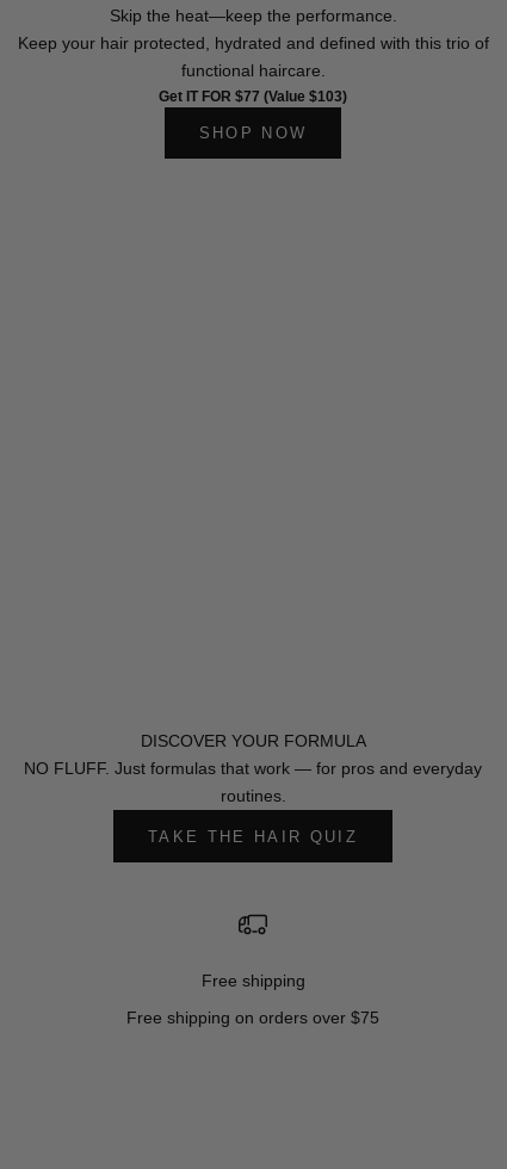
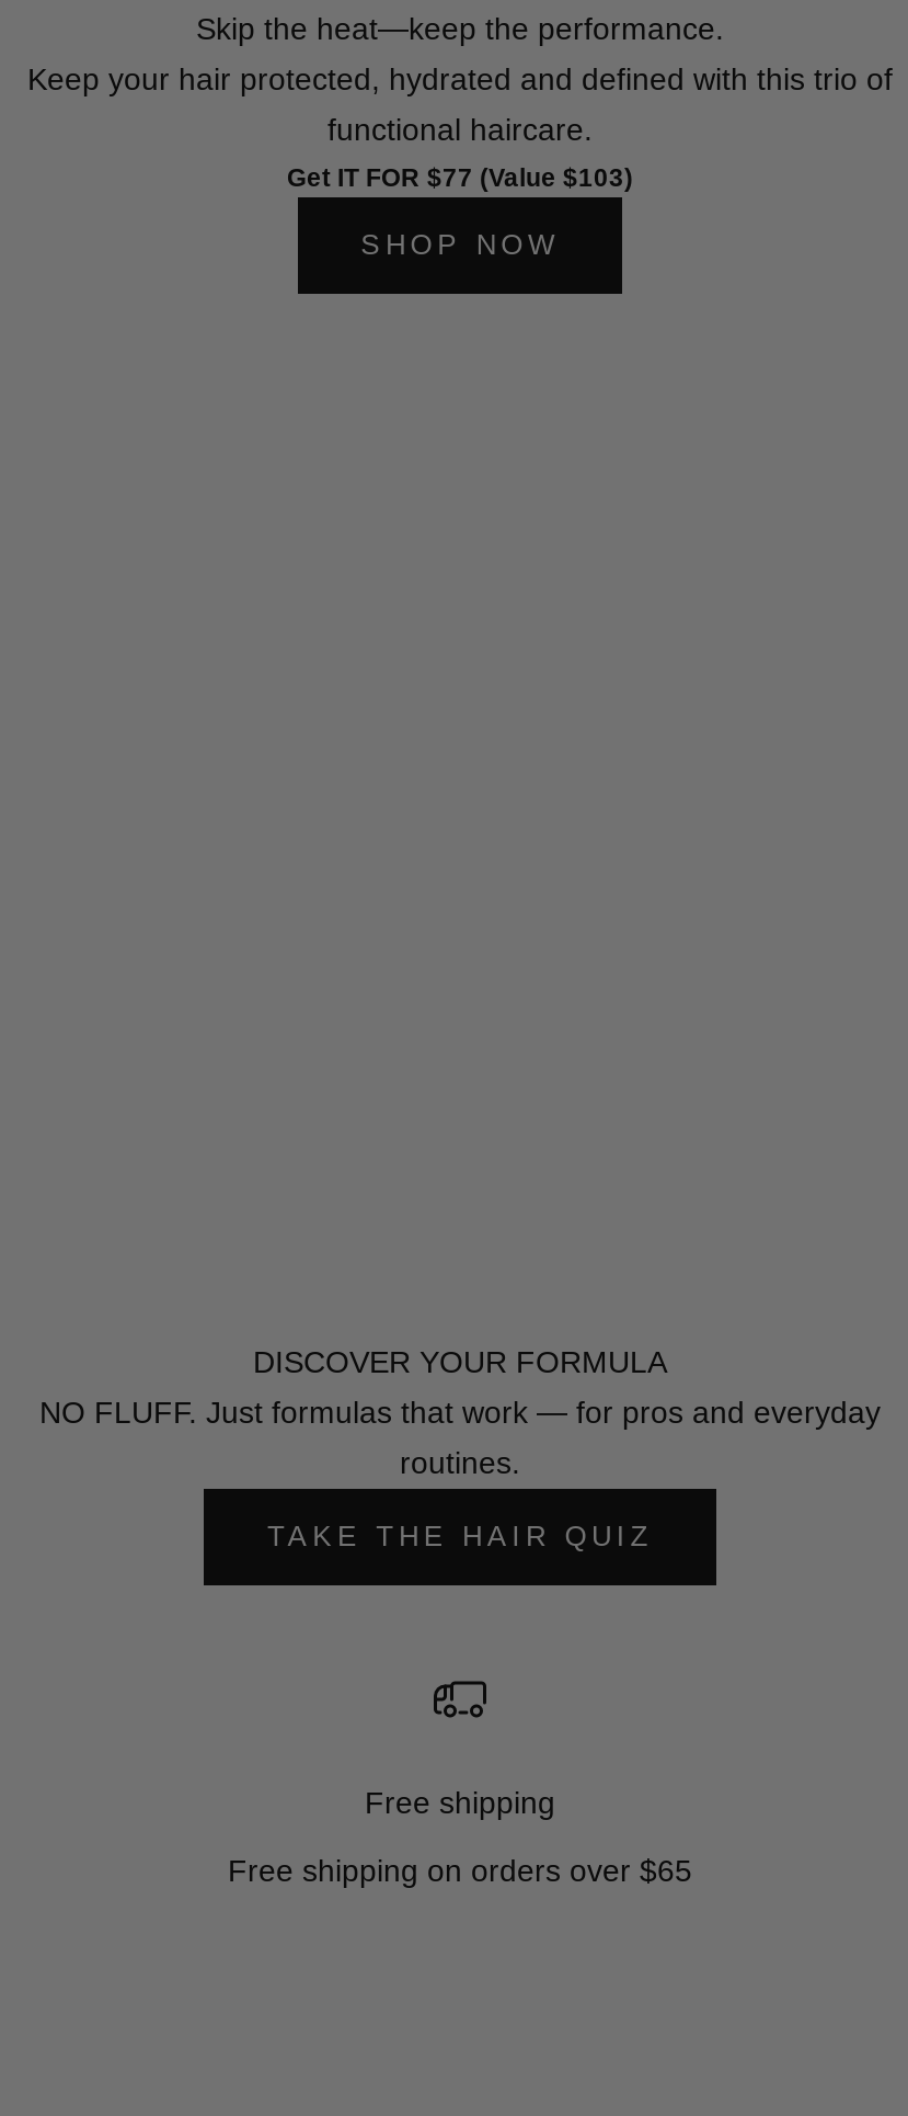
- Free shipping on orders over $75
+ Free shipping on orders over $65
